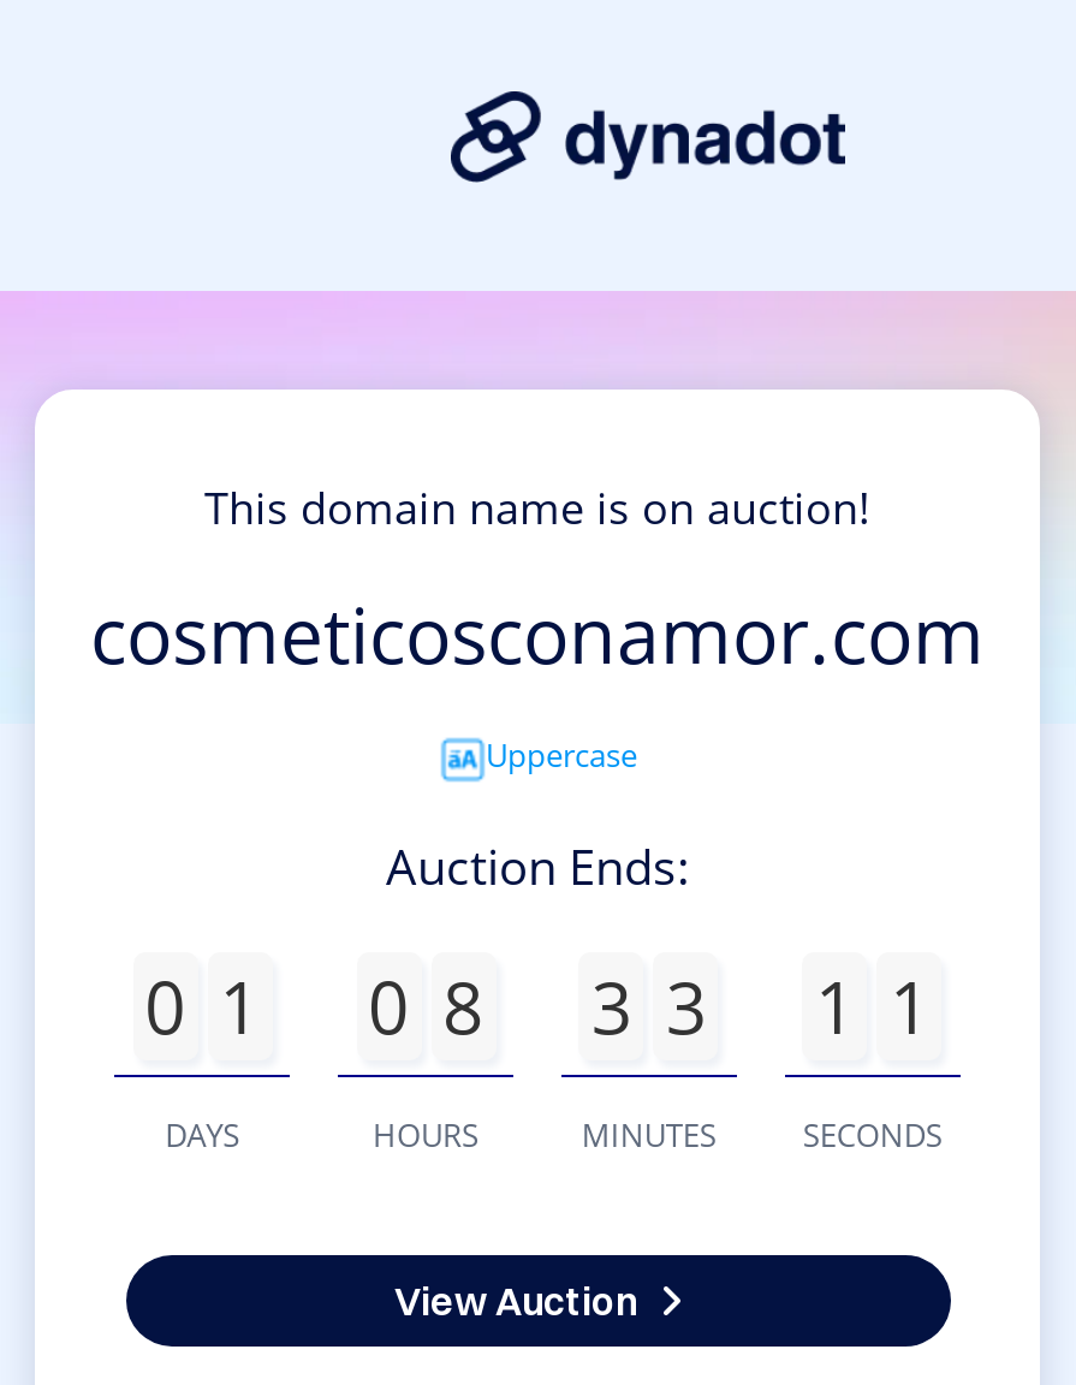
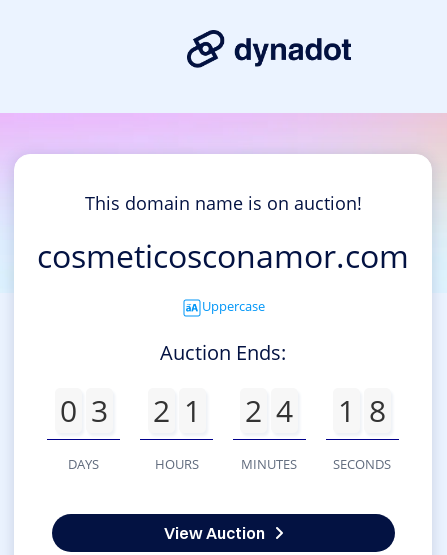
- 0 1
+ 0 3

- 0 8
+ 2 1

- 3 3
+ 2 4

- 1 1
+ 1 8
